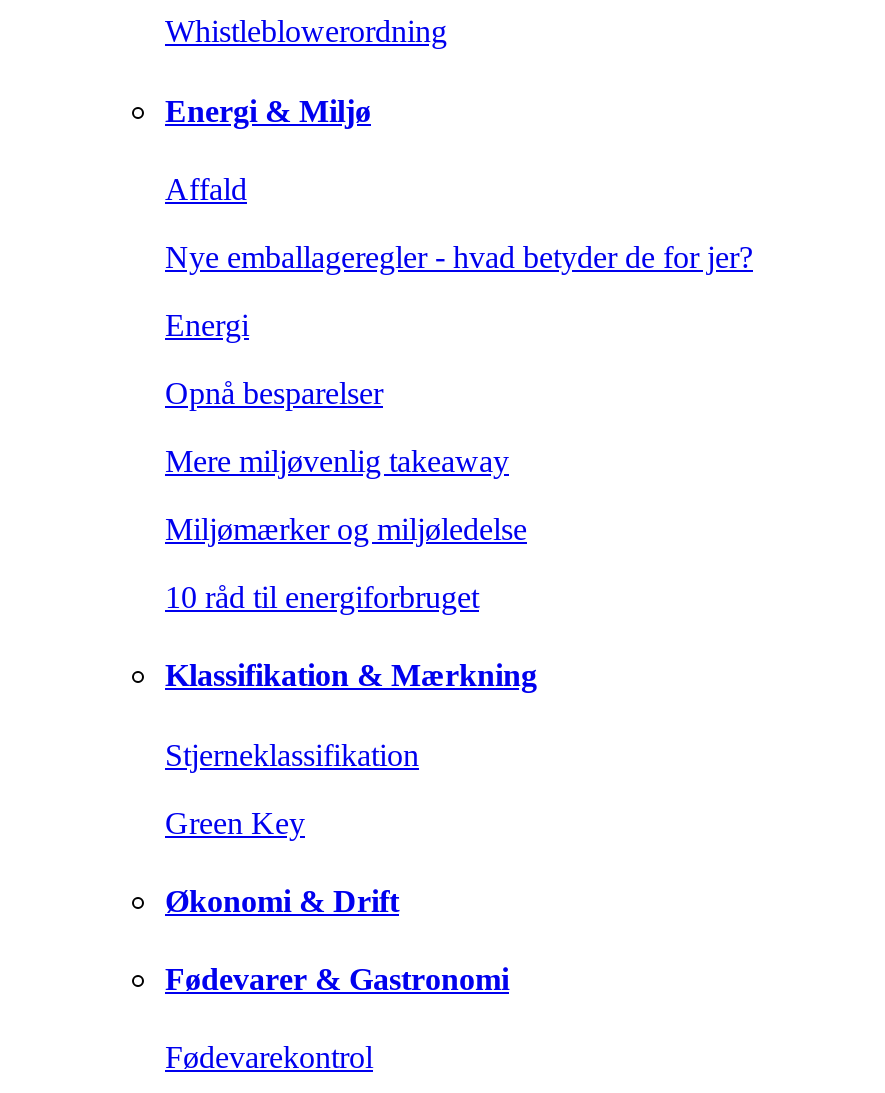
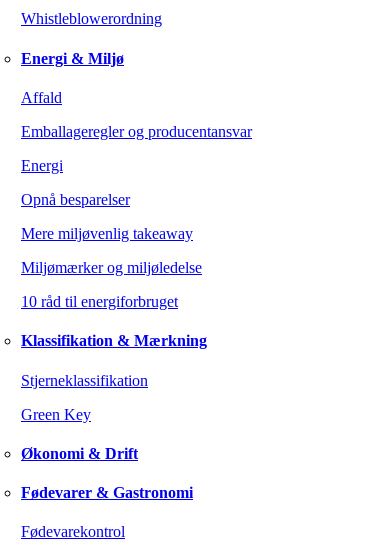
- Nye emballageregler - hvad betyder de for jer?
+ Emballageregler og producentansvar
